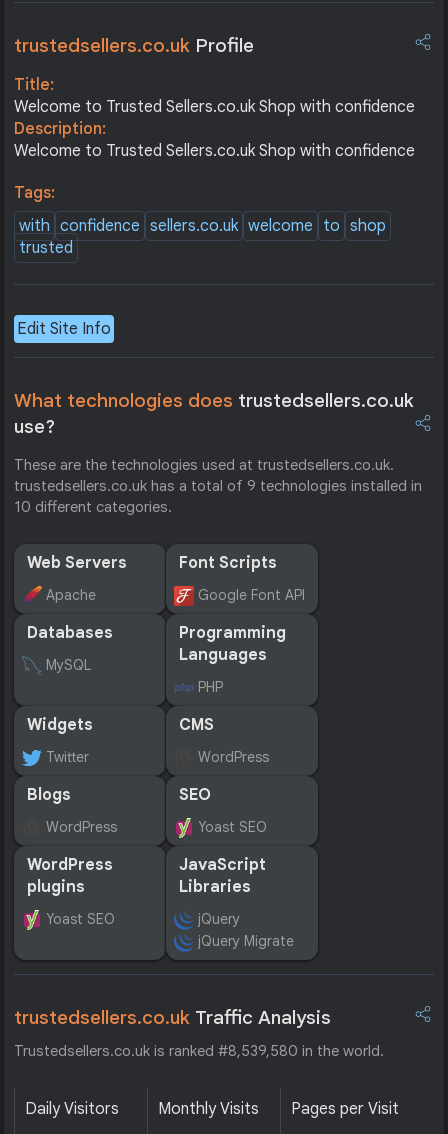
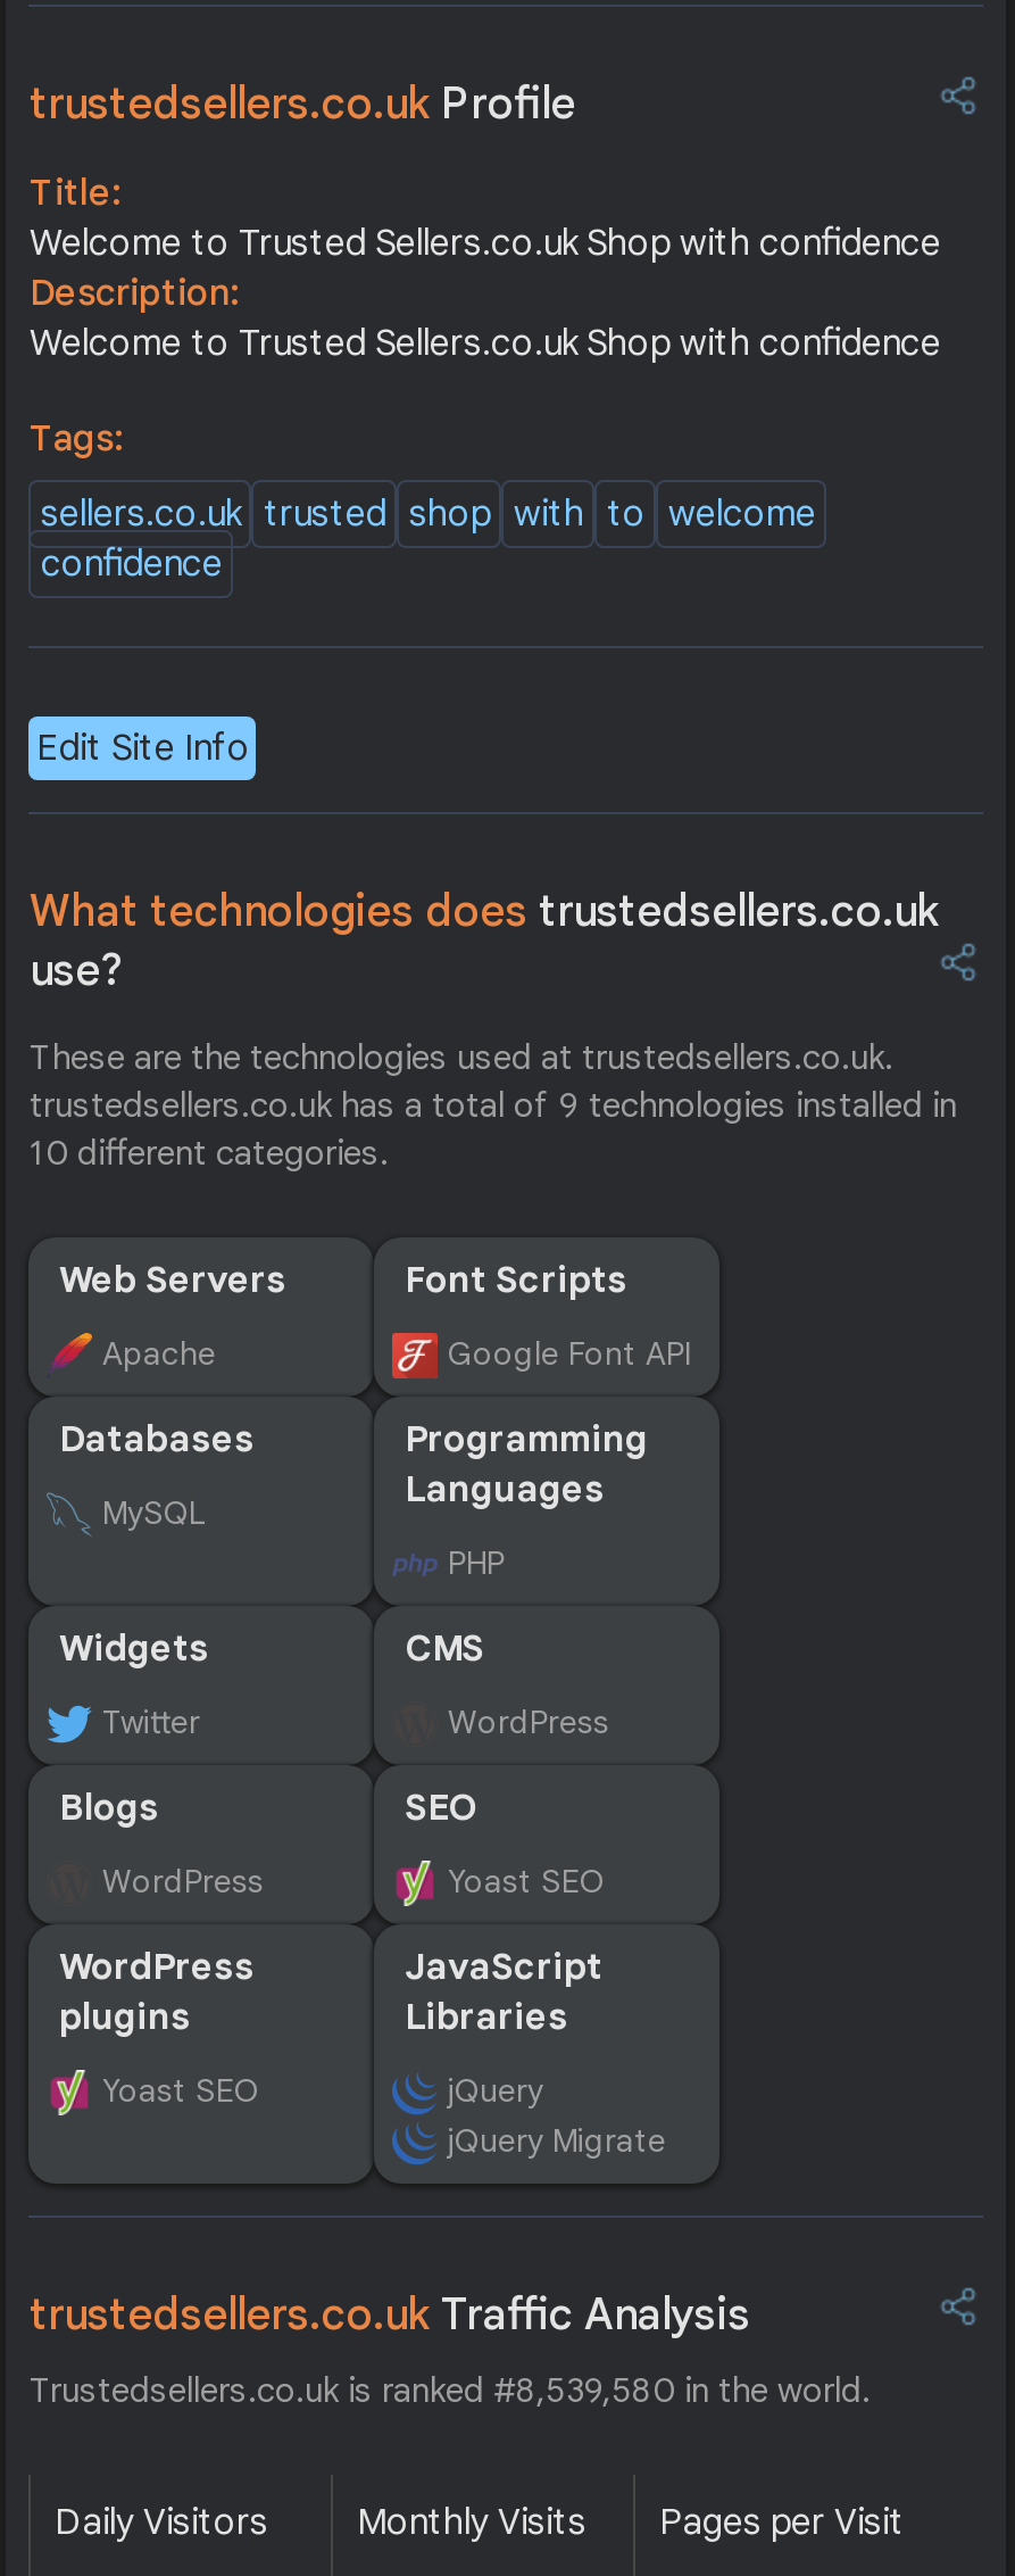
- with confidence sellers.co.uk welcome to shop
- trusted
+ sellers.co.uk trusted shop with to welcome
+ confidence
